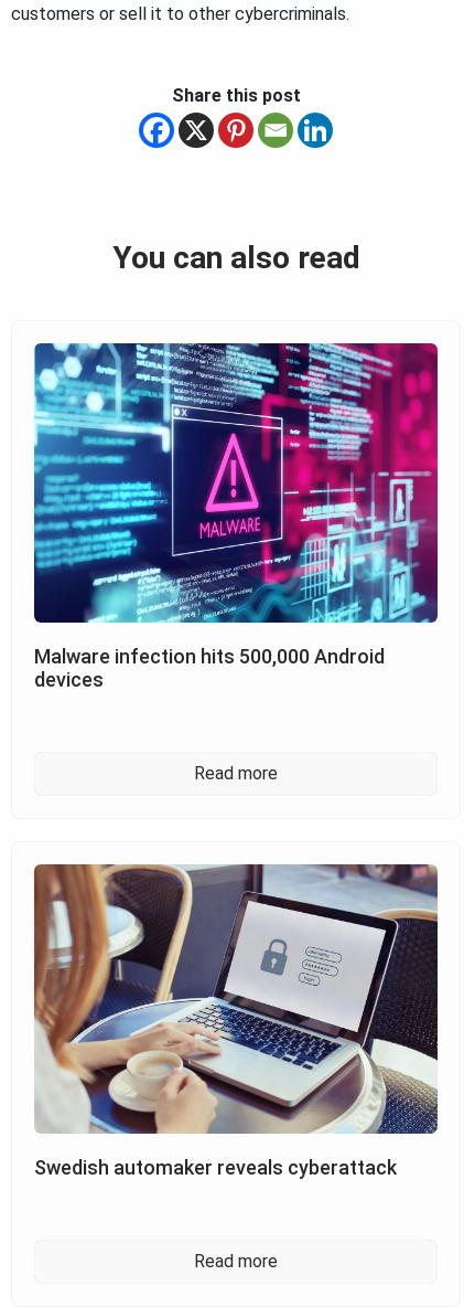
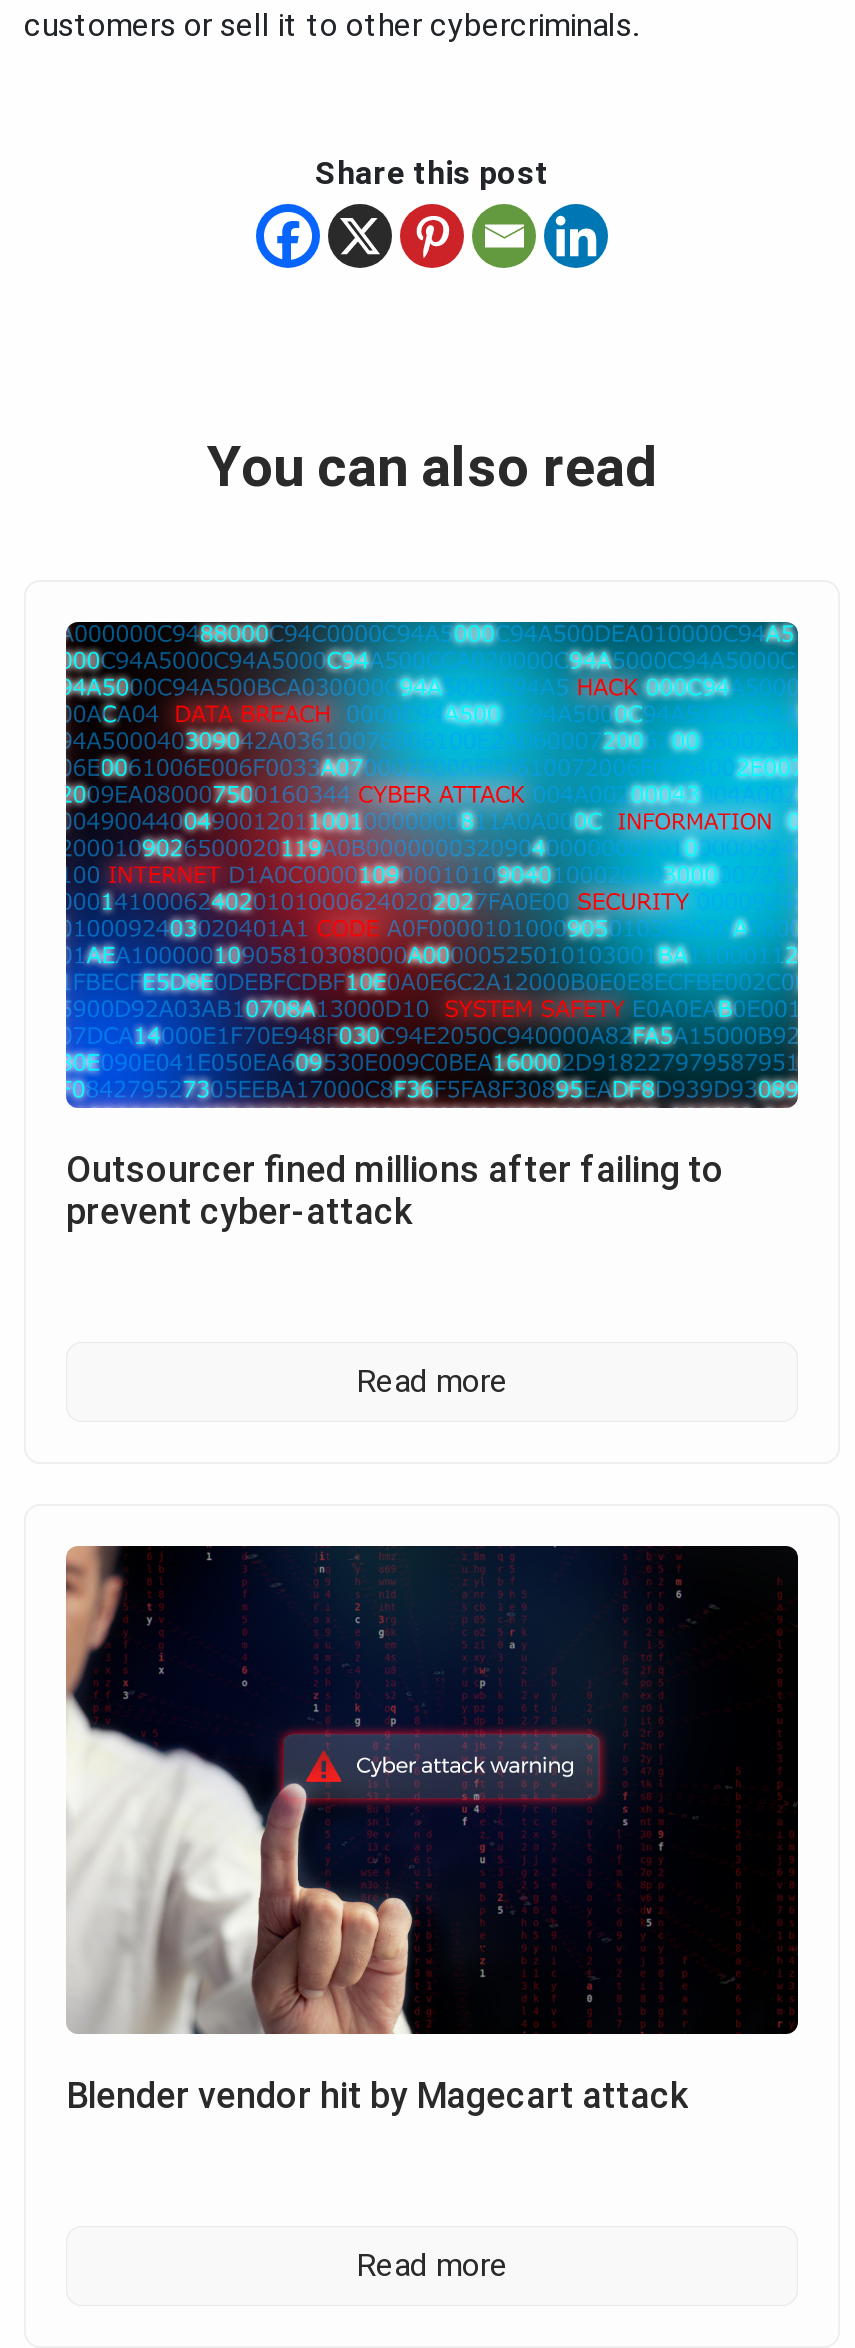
- [image]
- Malware infection hits 500,000 Android
- devices
+ [image]
+ Outsourcer fined millions after failing to
+ prevent cyber-attack

- [image]
- Swedish automaker reveals cyberattack
+ [image]
+ Blender vendor hit by Magecart attack
